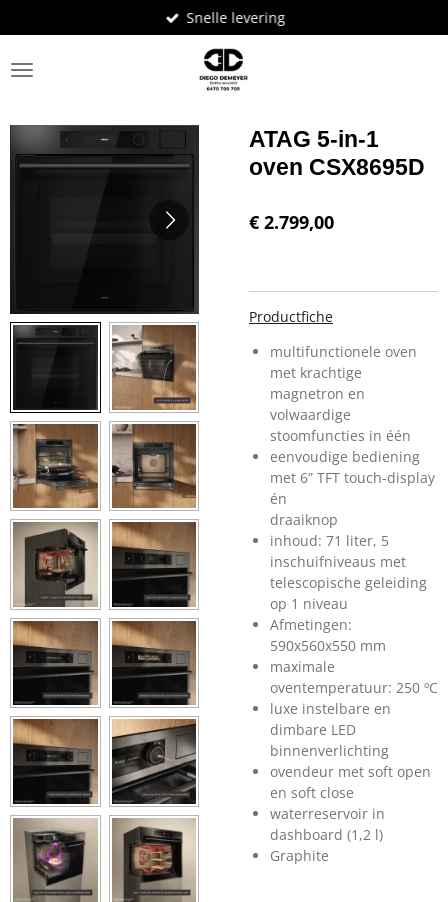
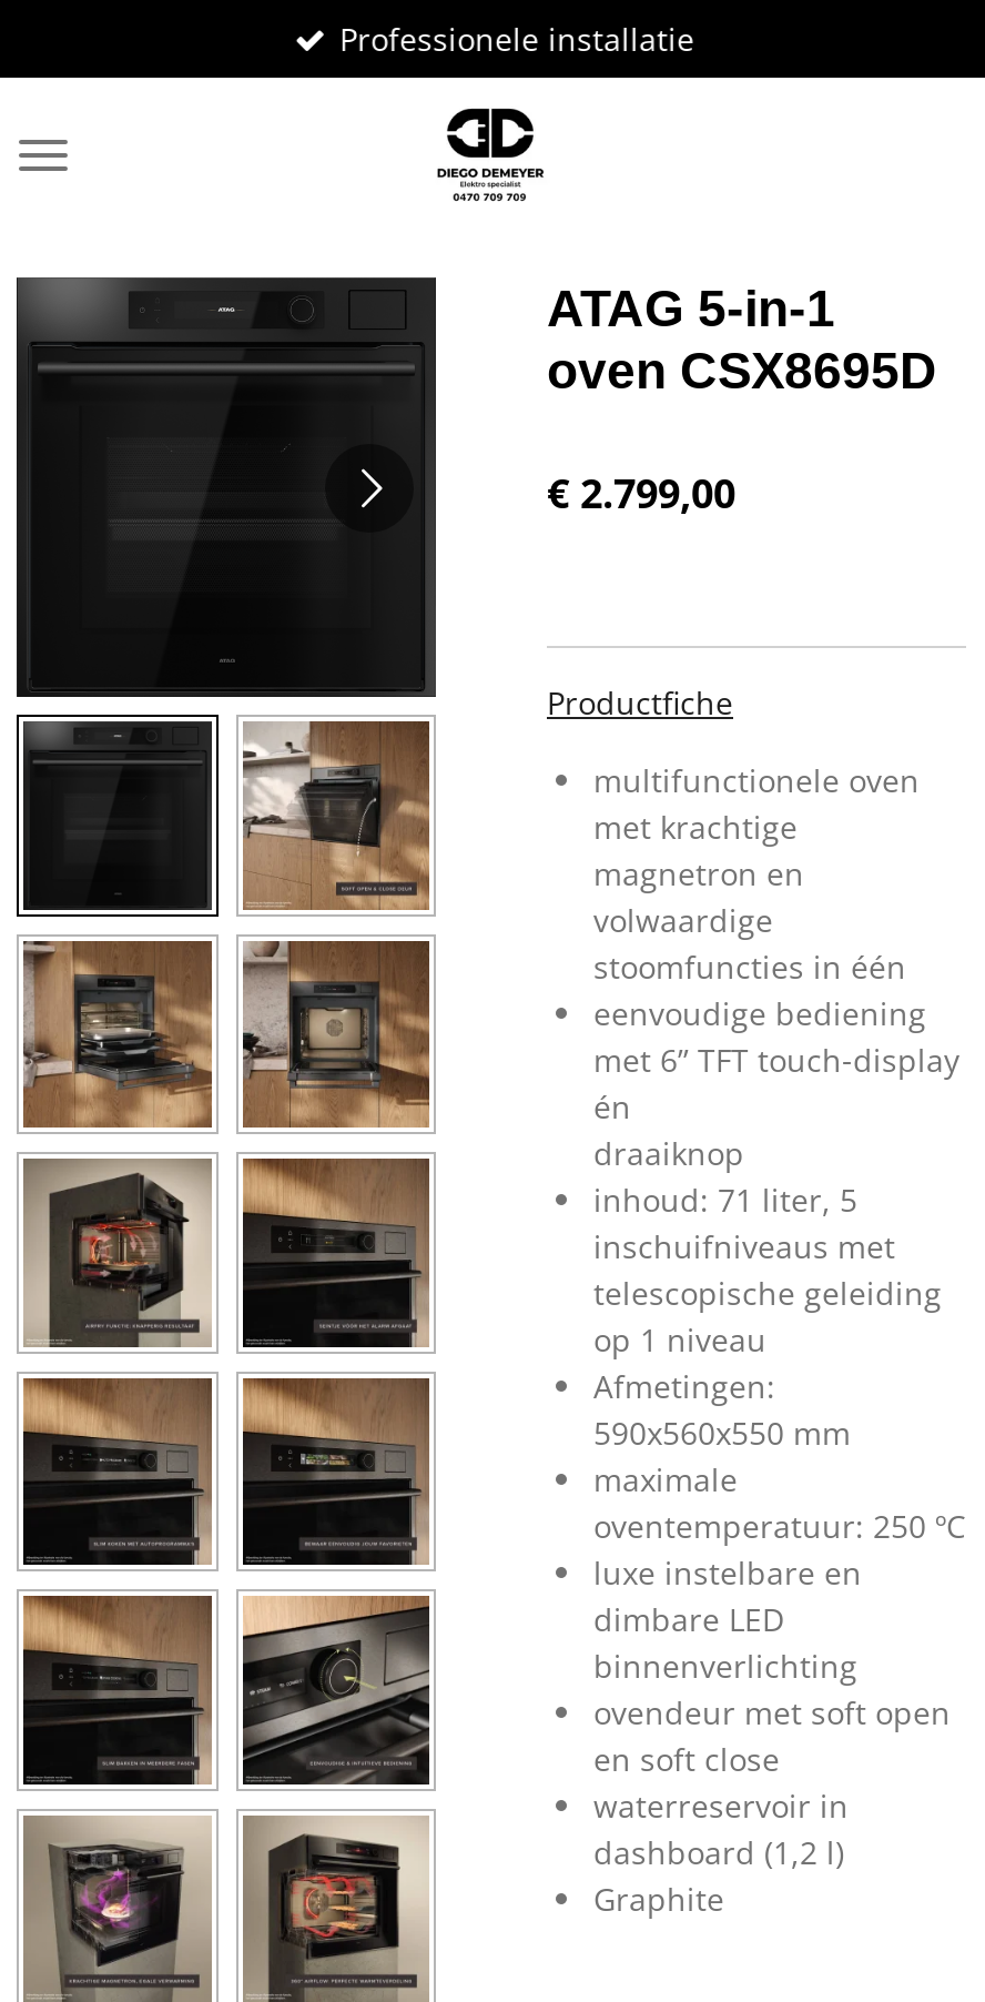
- Snelle levering
+ Professionele installatie
